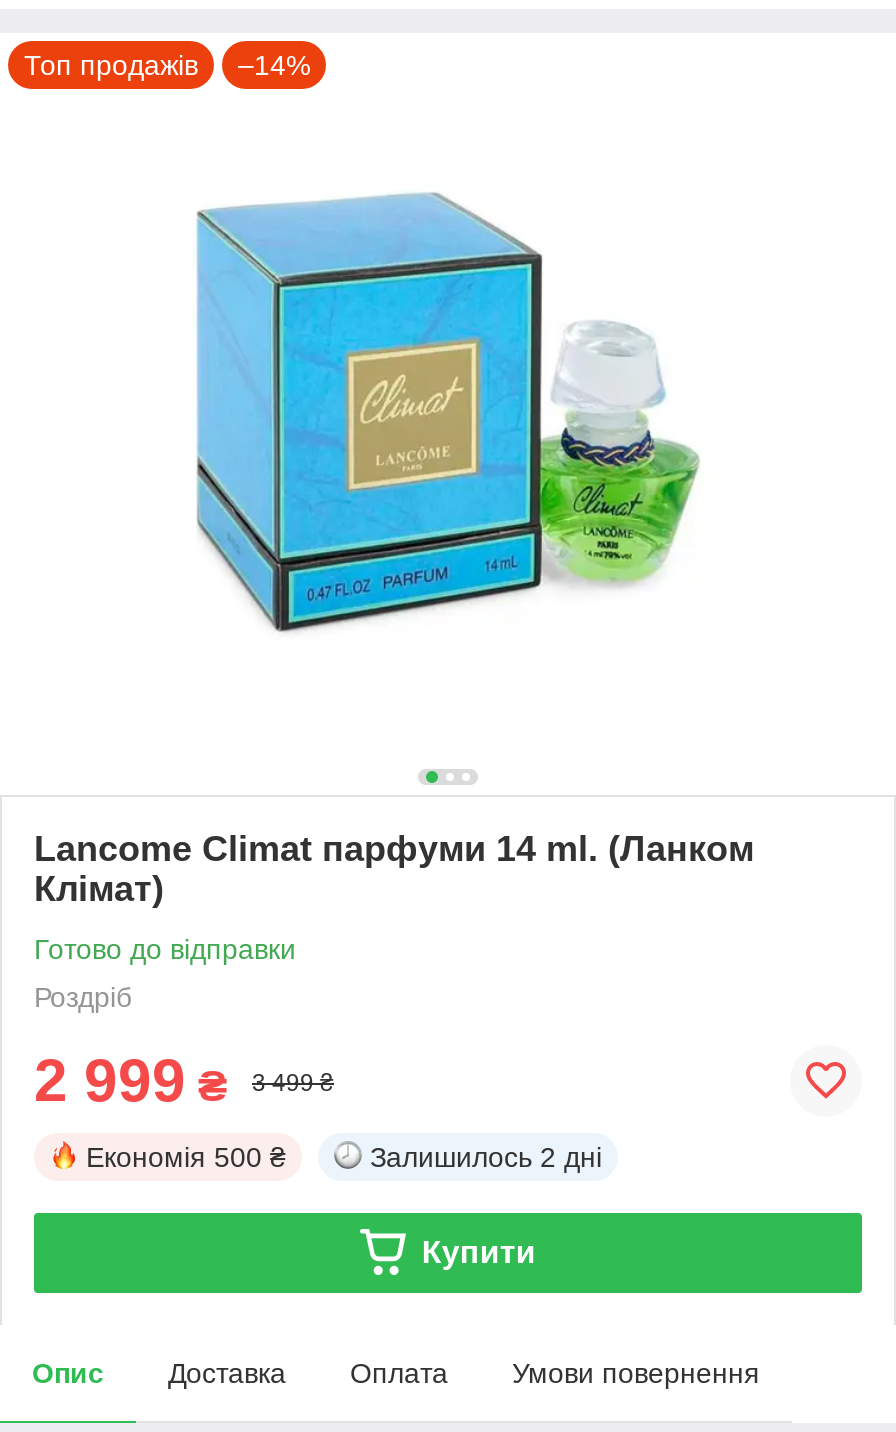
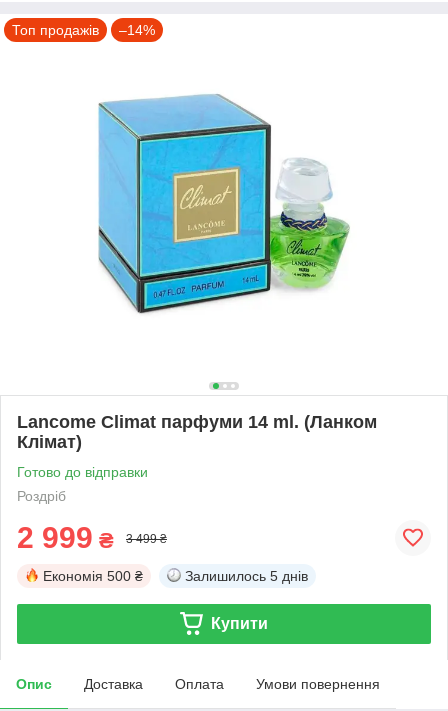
- Залишилось 2 дні
+ Залишилось 5 днів
